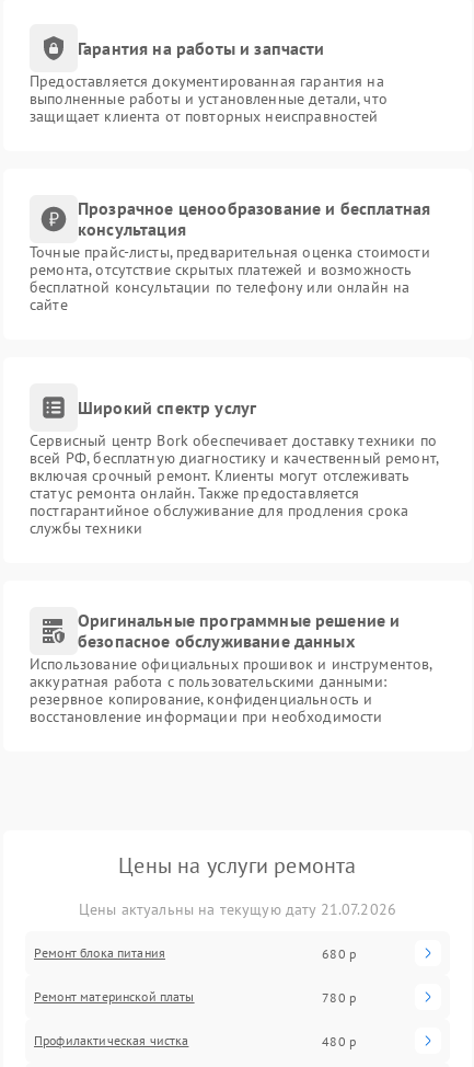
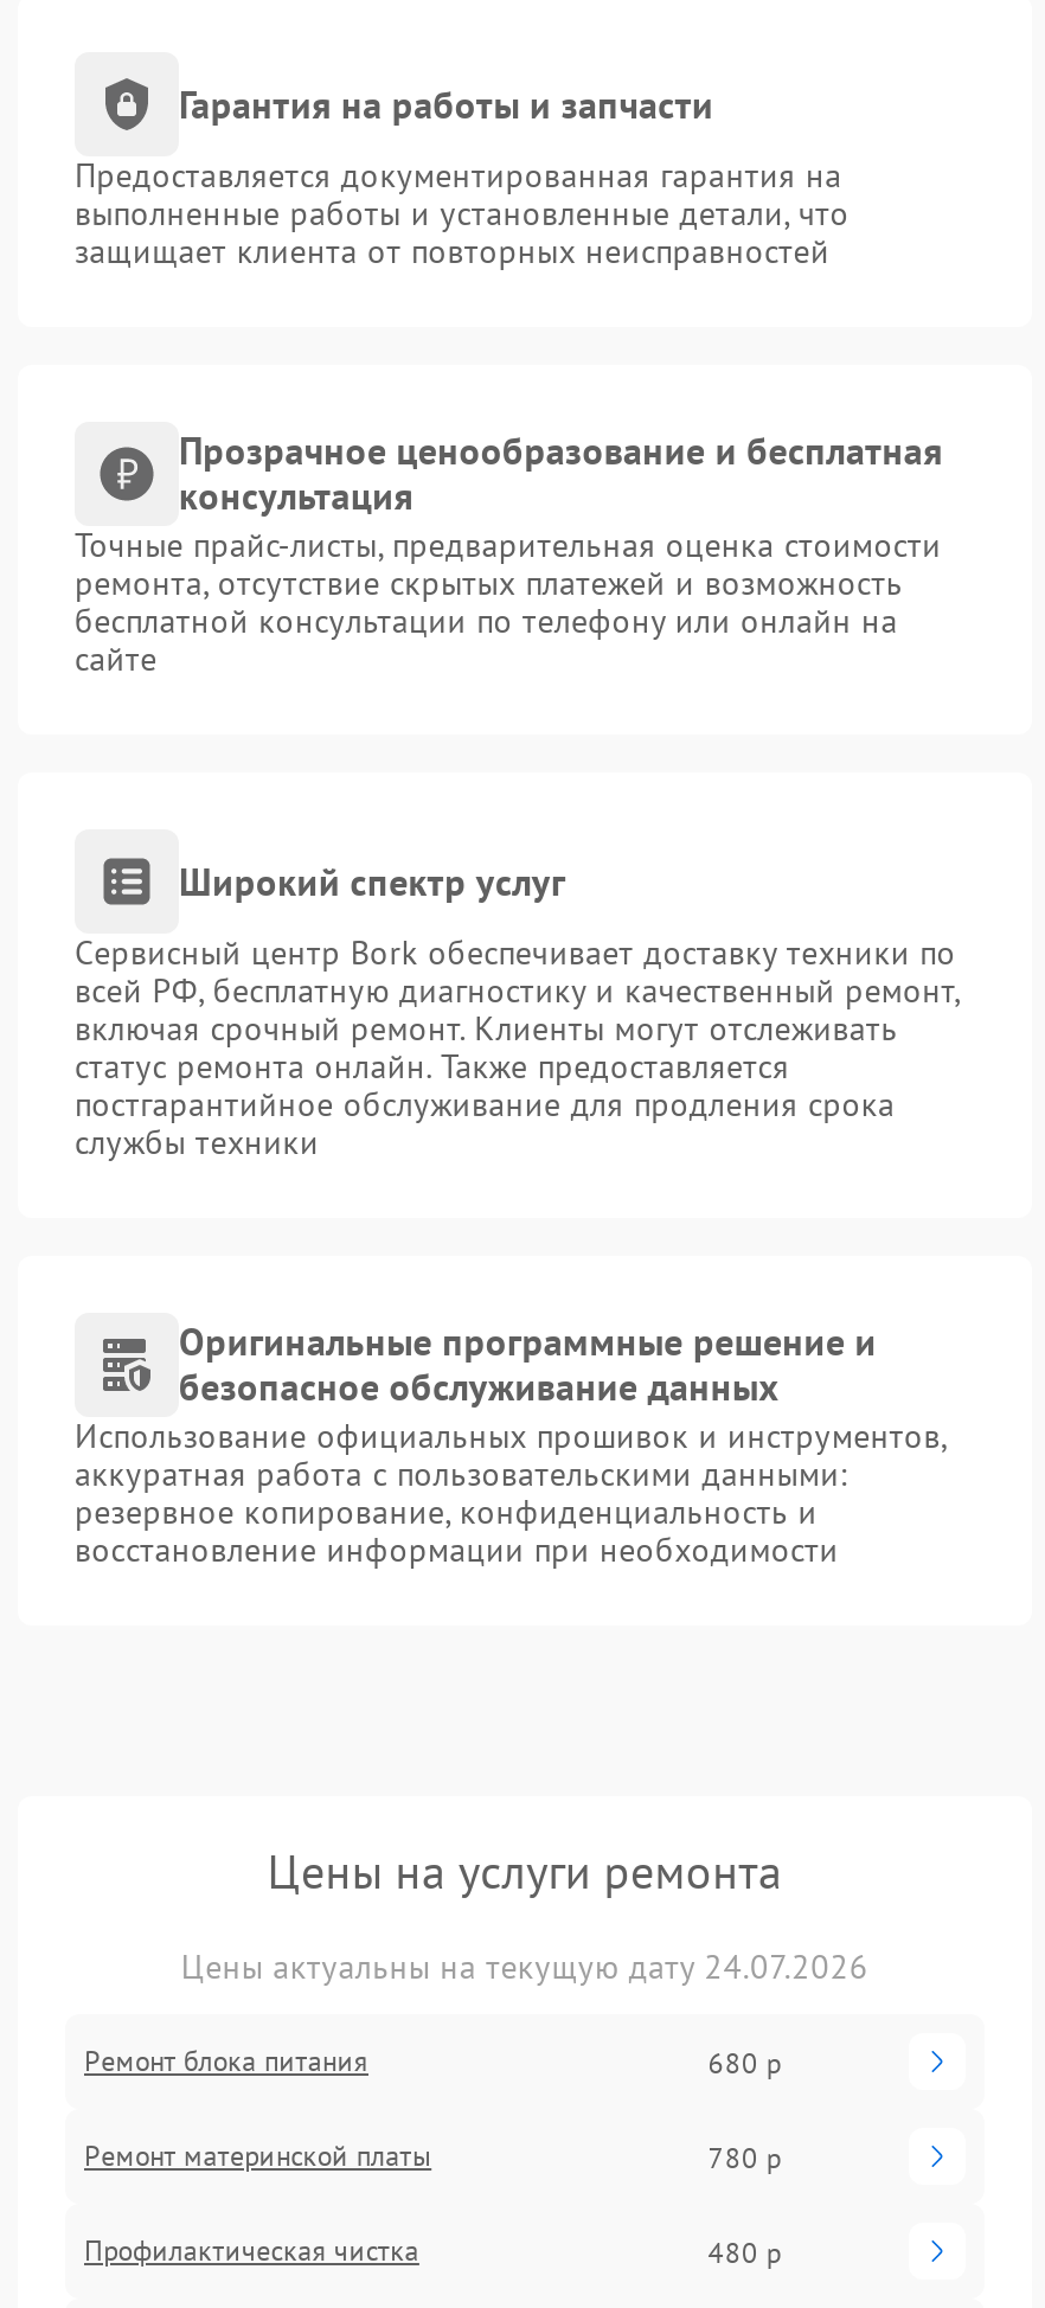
- Цены актуальны на текущую дату 21.07.2026
+ Цены актуальны на текущую дату 24.07.2026
